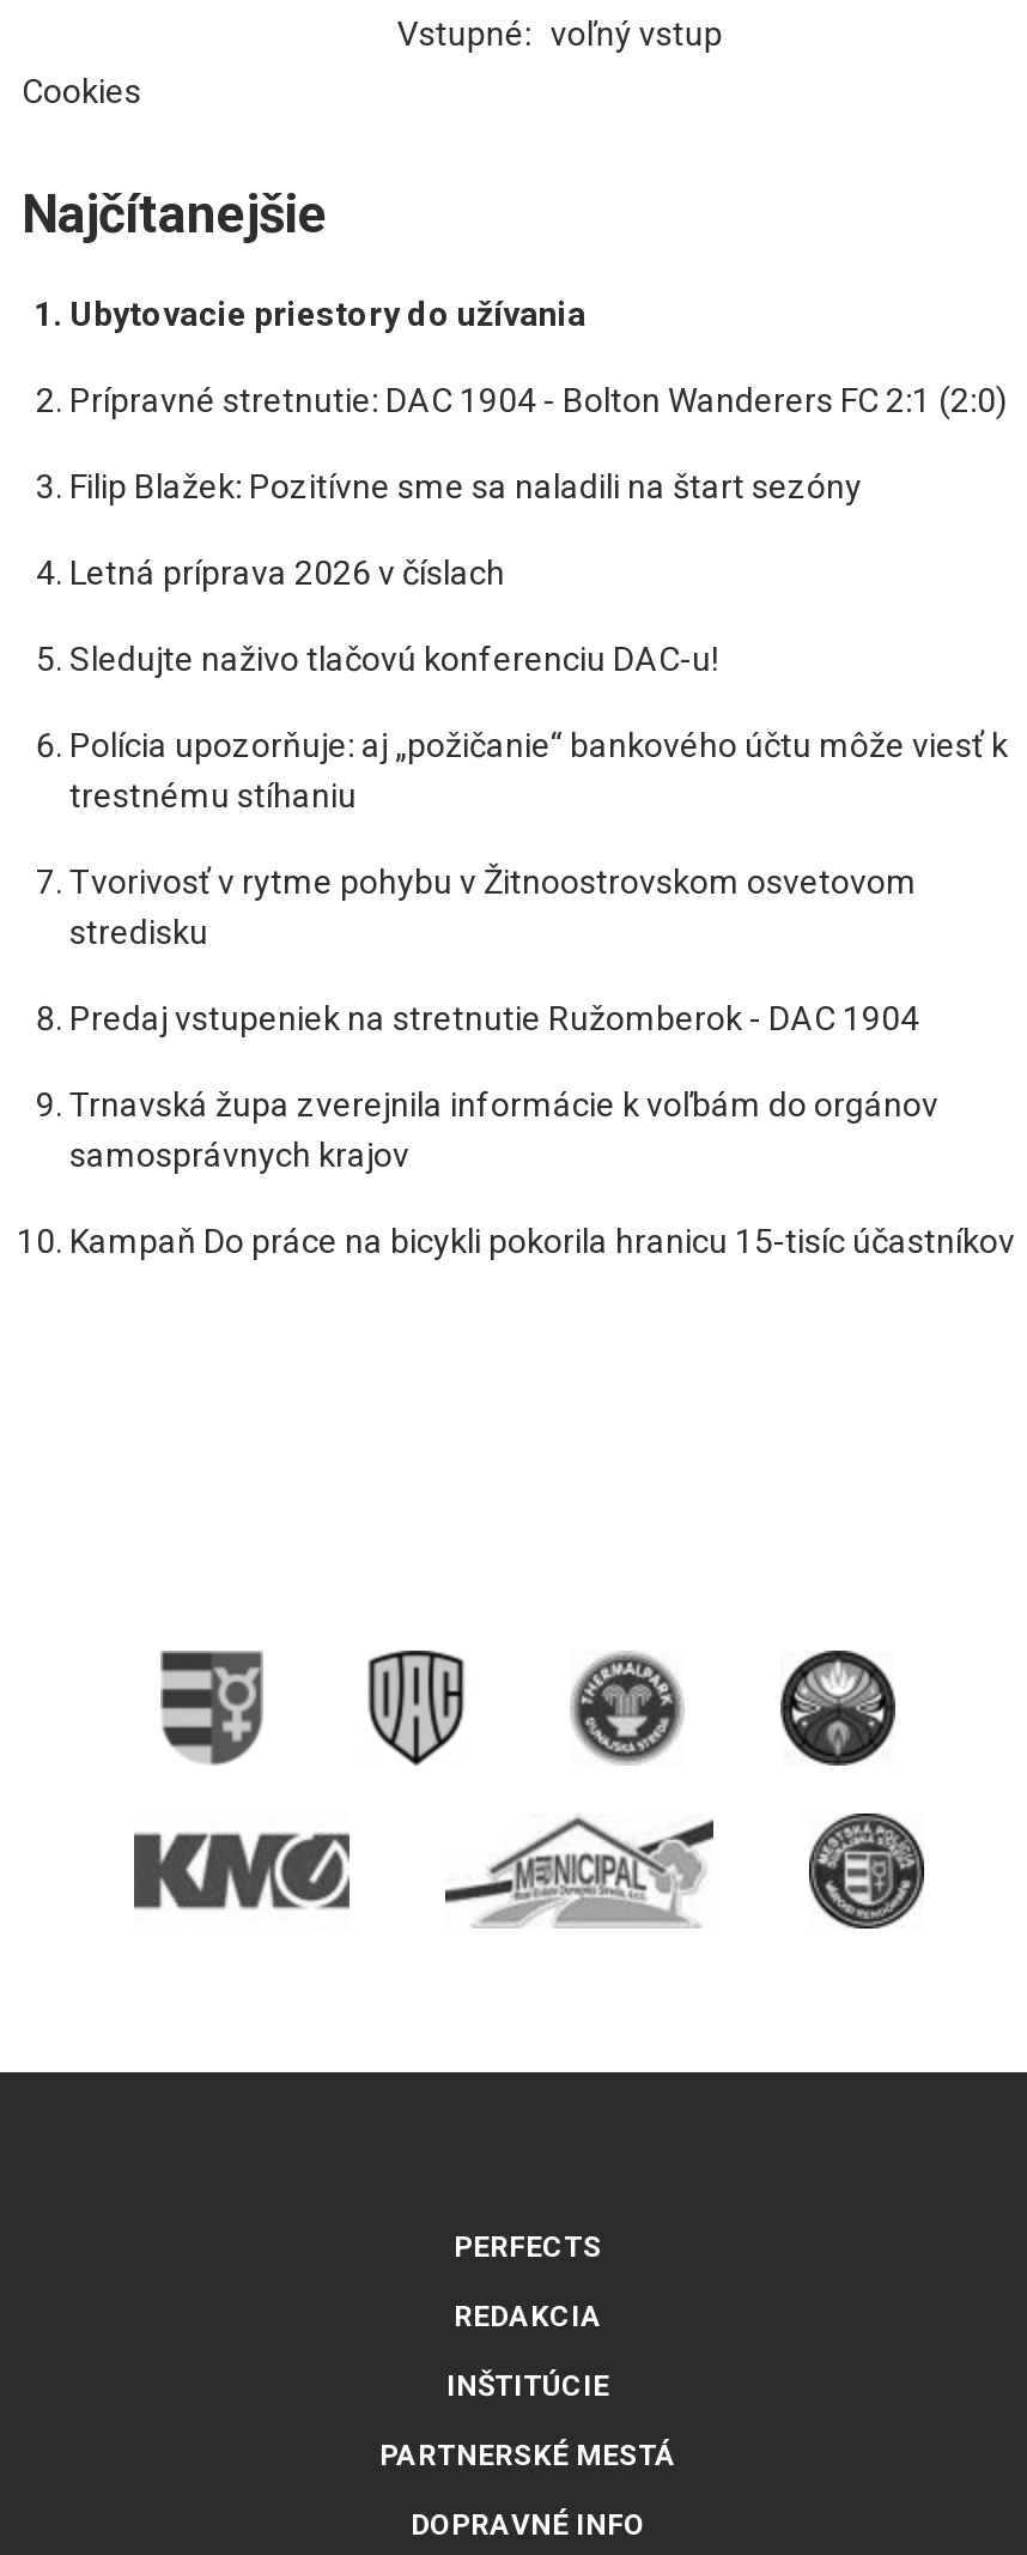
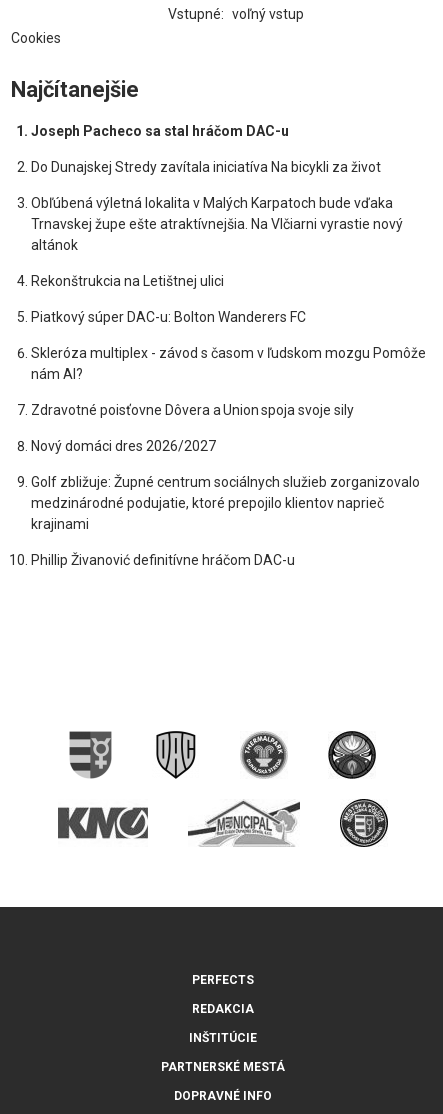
- Ubytovacie priestory do užívania
+ Joseph Pacheco sa stal hráčom DAC-u

- Prípravné stretnutie: DAC 1904 - Bolton Wanderers FC 2:1 (2:0)
+ Do Dunajskej Stredy zavítala iniciatíva Na bicykli za život

- Filip Blažek: Pozitívne sme sa naladili na štart sezóny
+ Obľúbená výletná lokalita v Malých Karpatoch bude vďaka
+ Trnavskej župe ešte atraktívnejšia. Na Vlčiarni vyrastie nový
+ altánok

- Letná príprava 2026 v číslach
+ Rekonštrukcia na Letištnej ulici

- Sledujte naživo tlačovú konferenciu DAC-u!
+ Piatkový súper DAC-u: Bolton Wanderers FC

- Polícia upozorňuje: aj „požičanie“ bankového účtu môže viesť k
- trestnému stíhaniu
+ Skleróza multiplex - závod s časom v ľudskom mozgu Pomôže
+ nám AI?

- Tvorivosť v rytme pohybu v Žitnoostrovskom osvetovom
- stredisku
+ Zdravotné poisťovne Dôvera a Union spoja svoje sily

- Predaj vstupeniek na stretnutie Ružomberok - DAC 1904
+ Nový domáci dres 2026/2027

- Trnavská župa zverejnila informácie k voľbám do orgánov
- samosprávnych krajov
+ Golf zbližuje: Župné centrum sociálnych služieb zorganizovalo
+ medzinárodné podujatie, ktoré prepojilo klientov naprieč
+ krajinami

- Kampaň Do práce na bicykli pokorila hranicu 15-tisíc účastníkov
+ Phillip Živanović definitívne hráčom DAC-u
